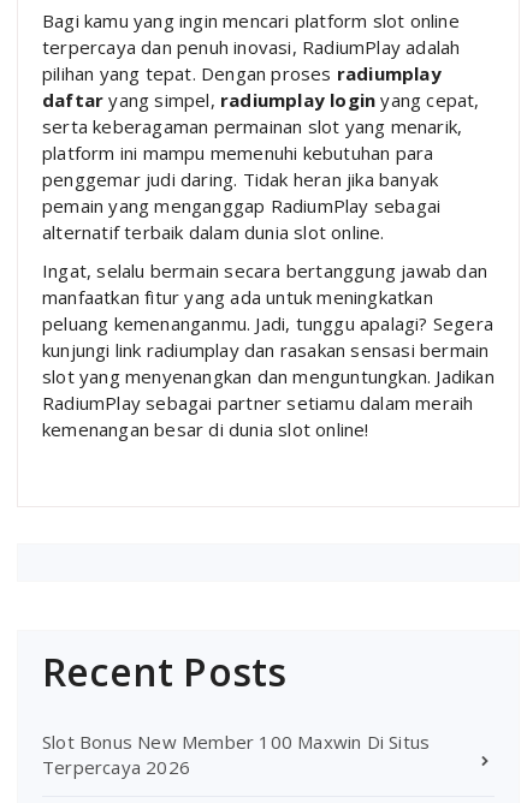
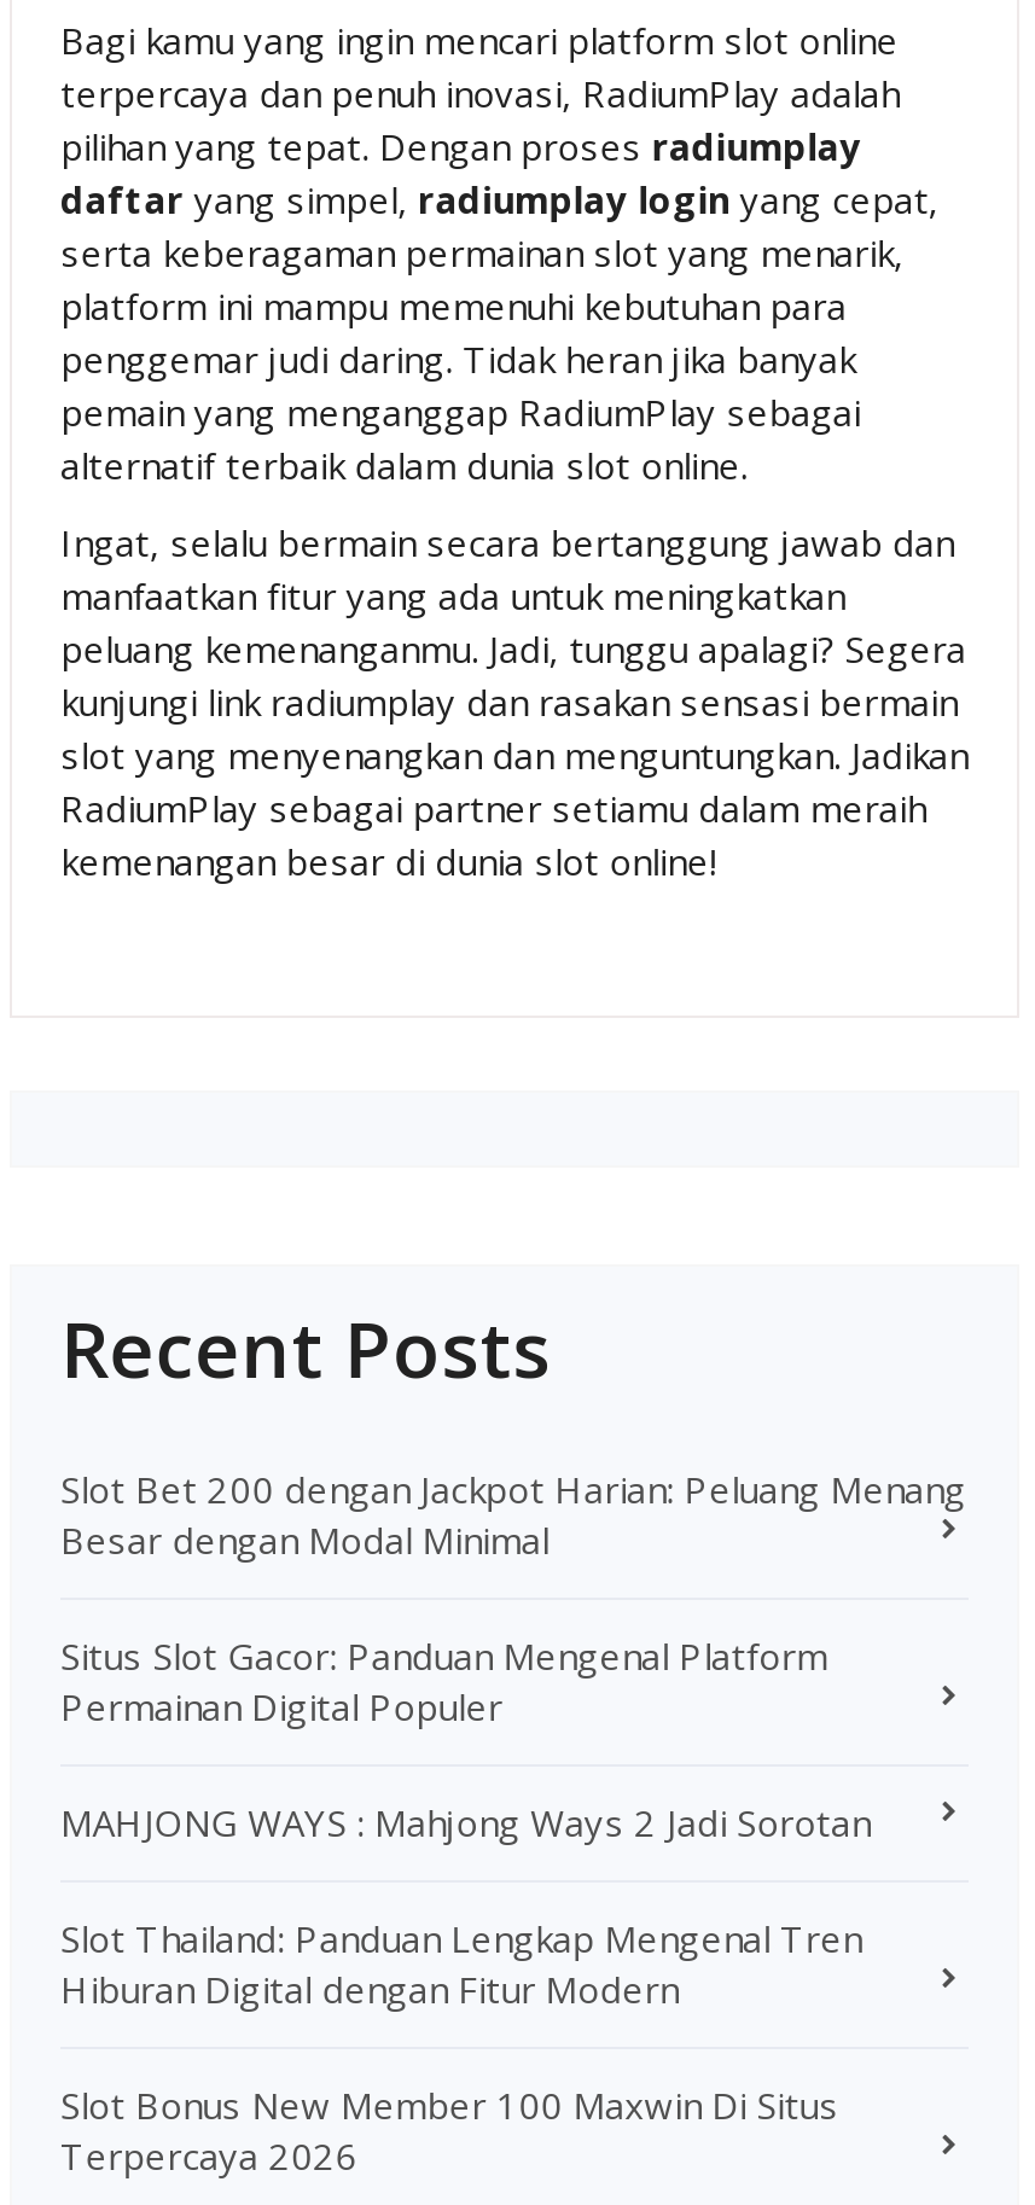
+ Slot Bet 200 dengan Jackpot Harian: Peluang Menang
+ Besar dengan Modal Minimal
+ Situs Slot Gacor: Panduan Mengenal Platform
+ Permainan Digital Populer
+ MAHJONG WAYS : Mahjong Ways 2 Jadi Sorotan
+ Slot Thailand: Panduan Lengkap Mengenal Tren
+ Hiburan Digital dengan Fitur Modern
